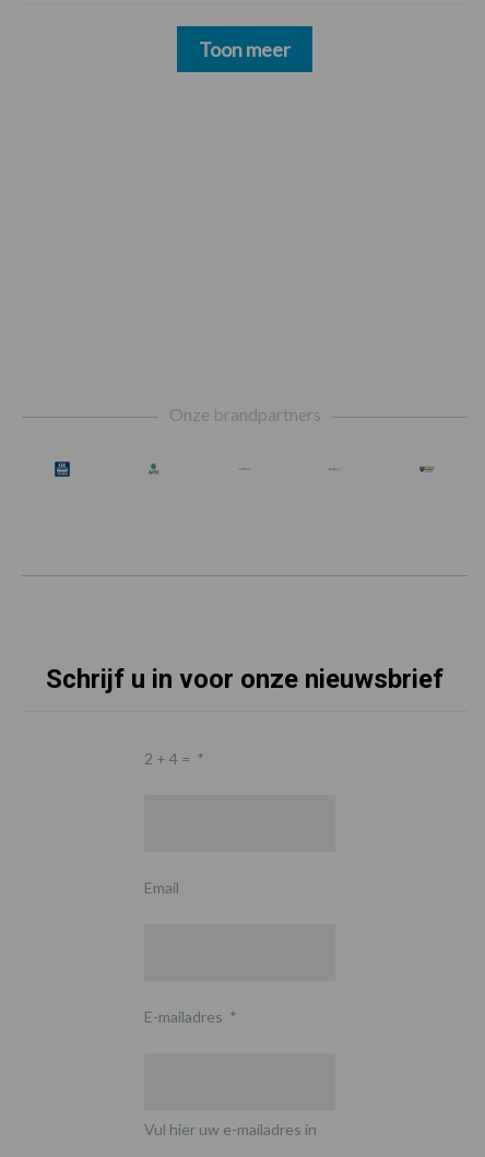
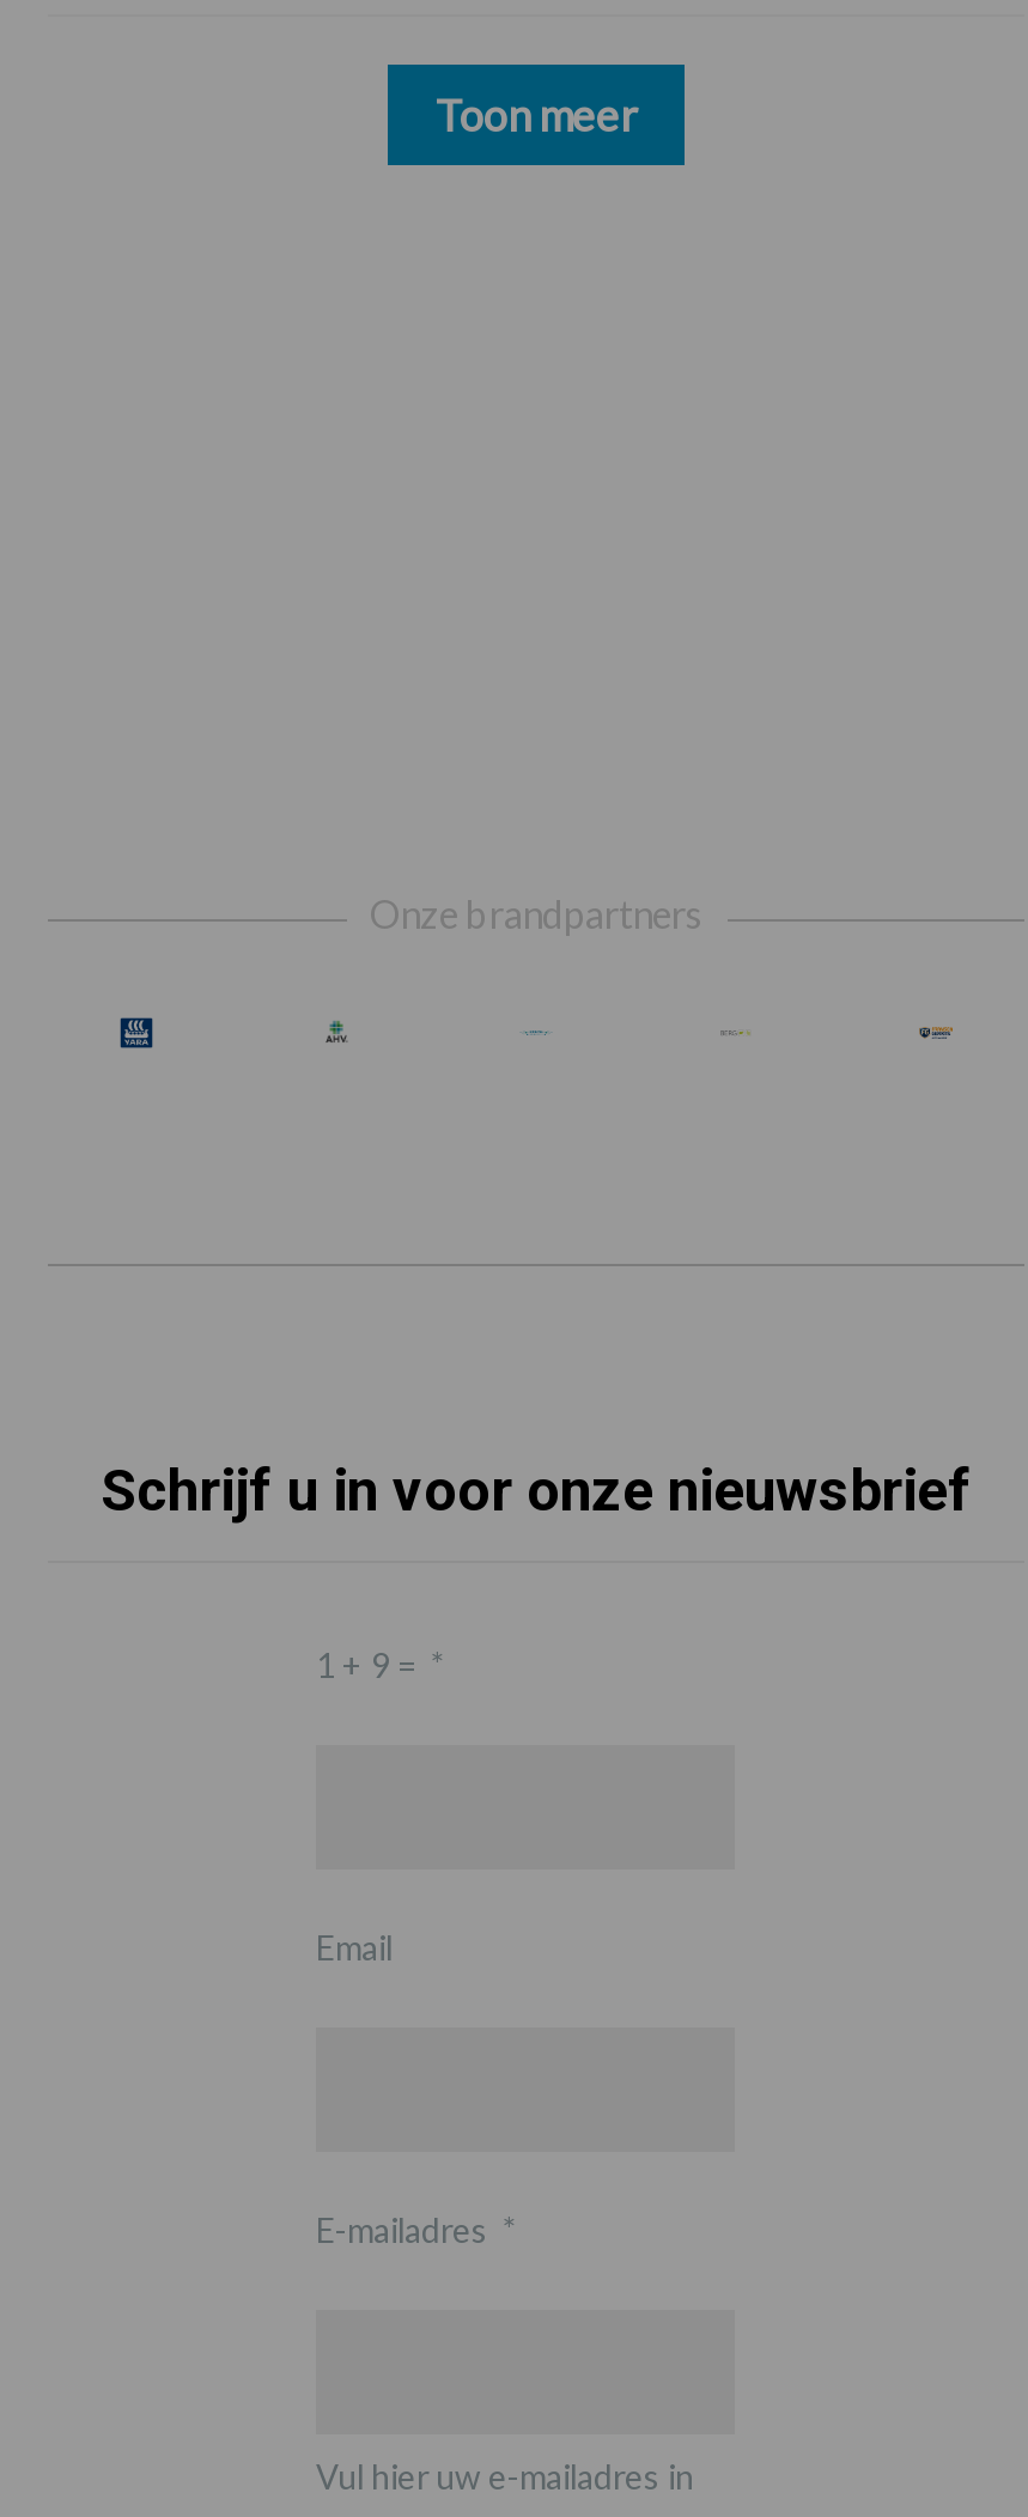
- 2 + 4 = *
+ 1 + 9 = *
